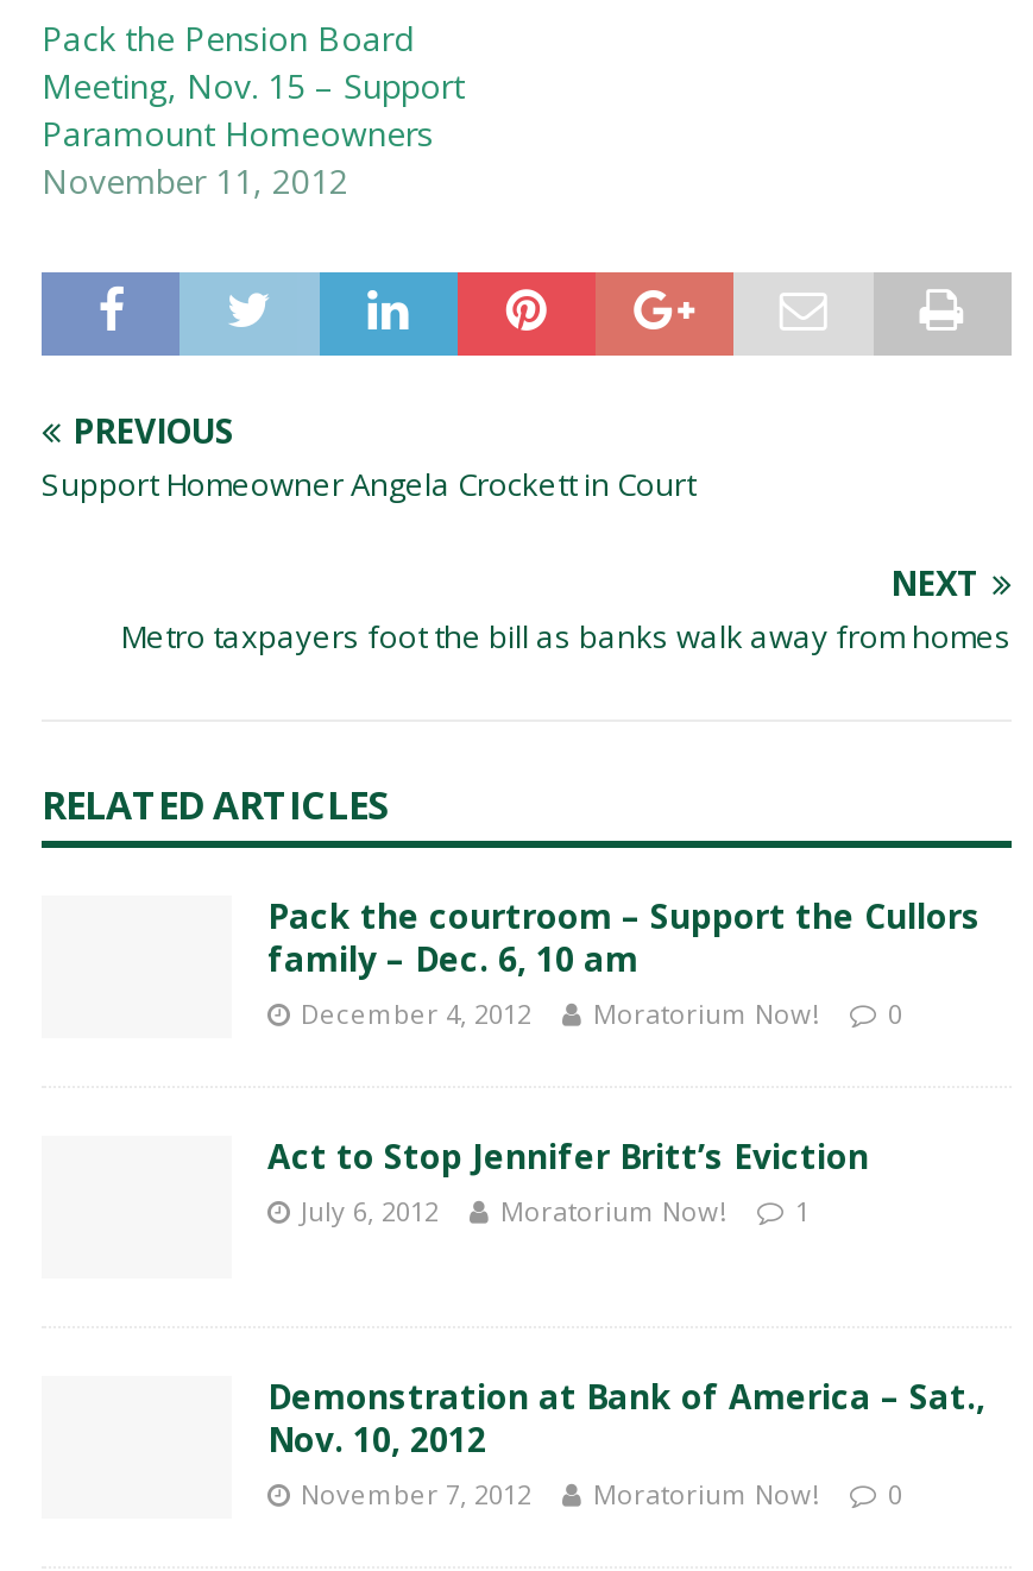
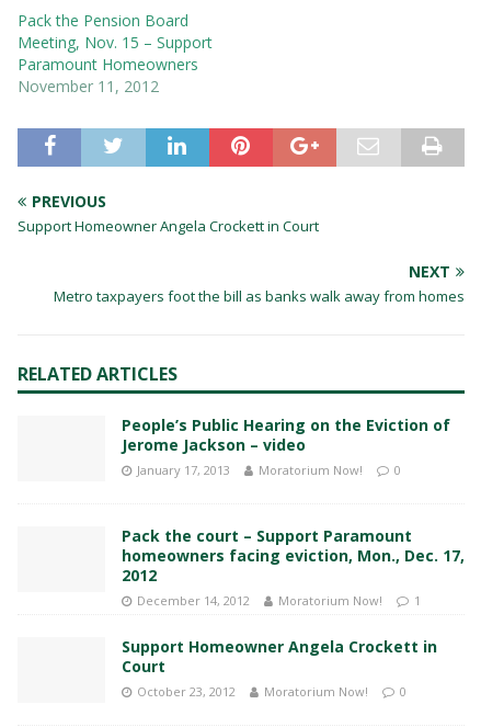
- Pack the courtroom – Support the Cullors
- family – Dec. 6, 10 am
- December 4, 2012
+ People’s Public Hearing on the Eviction of
+ Jerome Jackson – video
+ January 17, 2013

- Act to Stop Jennifer Britt’s Eviction
- July 6, 2012
+ Pack the court – Support Paramount
+ homeowners facing eviction, Mon., Dec. 17,
+ 2012
+ December 14, 2012

moved down: Moratorium Now! | 1

- Demonstration at Bank of America – Sat.,
- Nov. 10, 2012
- November 7, 2012
+ Support Homeowner Angela Crockett in
+ Court
+ October 23, 2012
